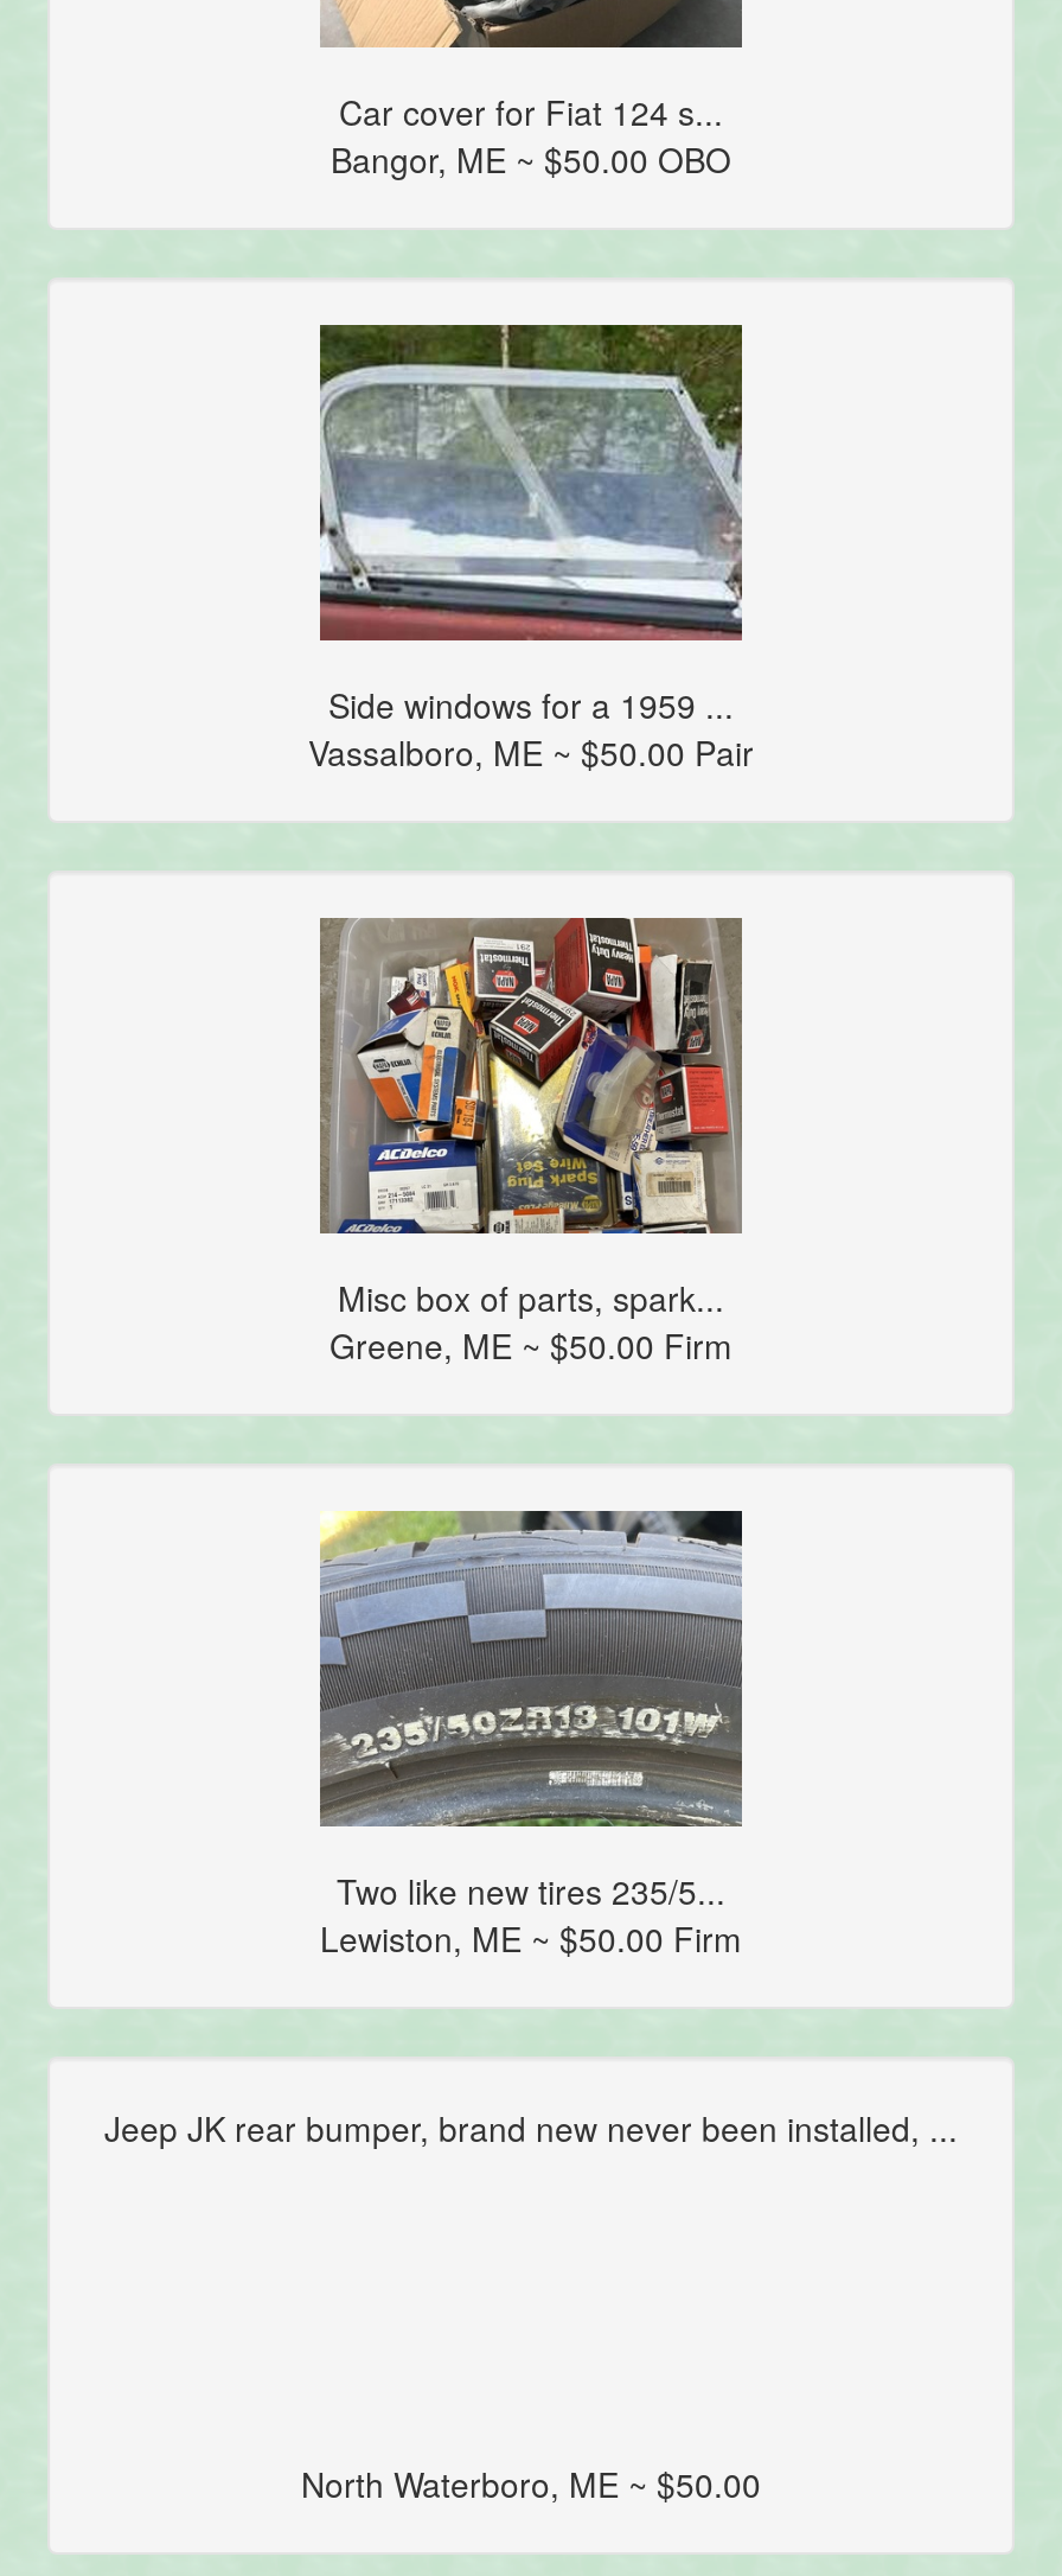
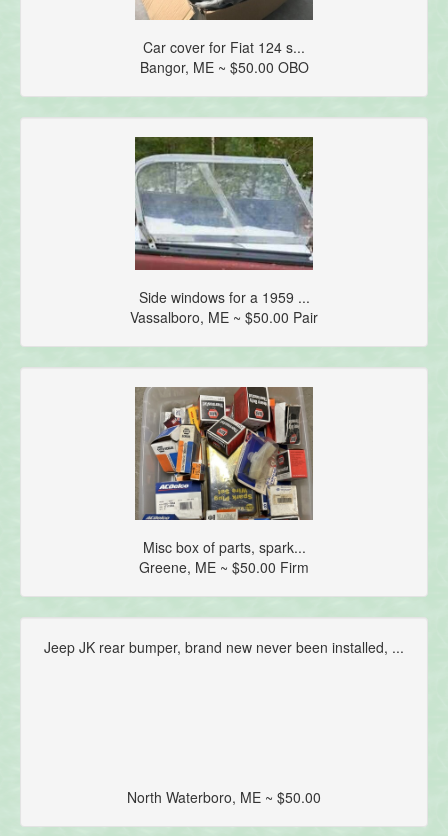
- [image]
- Two like new tires 235/5...
- Lewiston, ME ~ $50.00 Firm
